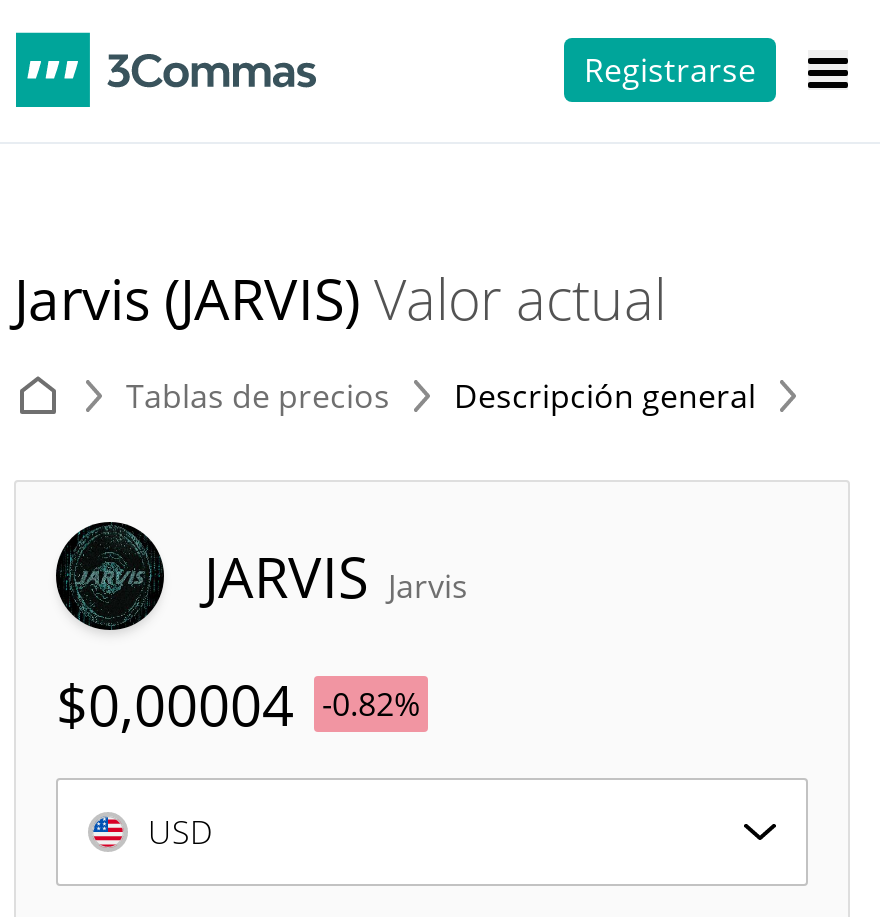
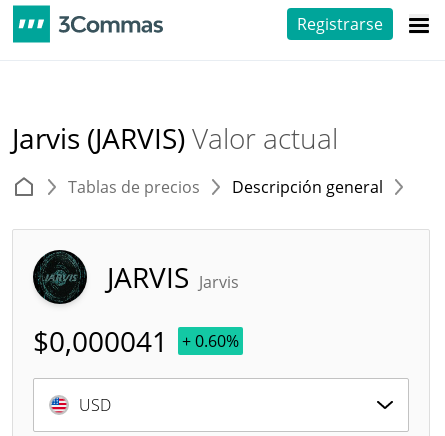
- $0,00004
- -0.82%
+ $0,000041
+ + 0.60%
